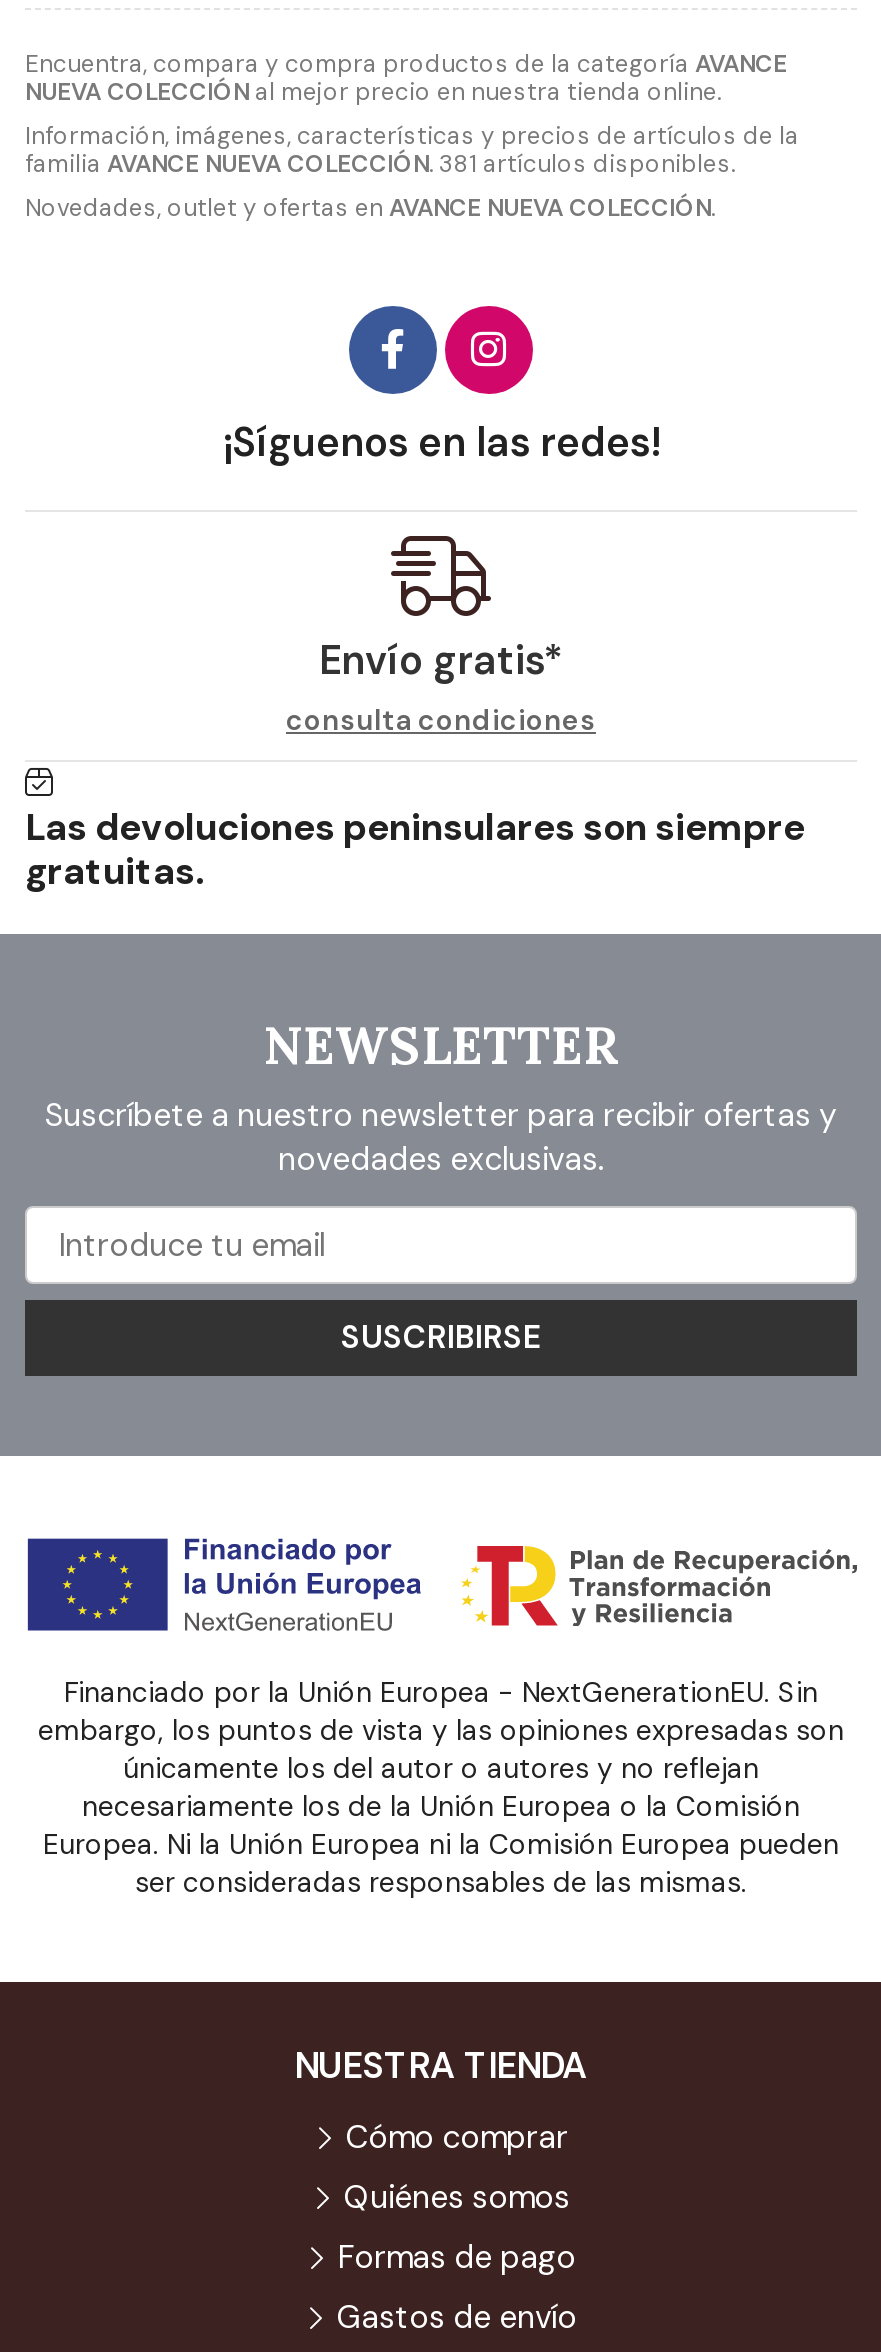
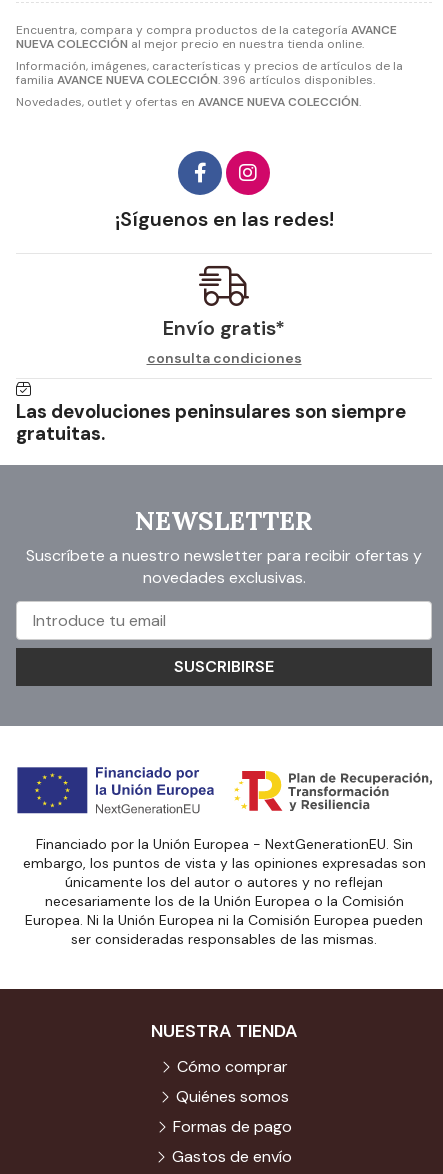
- familia AVANCE NUEVA COLECCIÓN. 381 artículos disponibles.
+ familia AVANCE NUEVA COLECCIÓN. 396 artículos disponibles.
